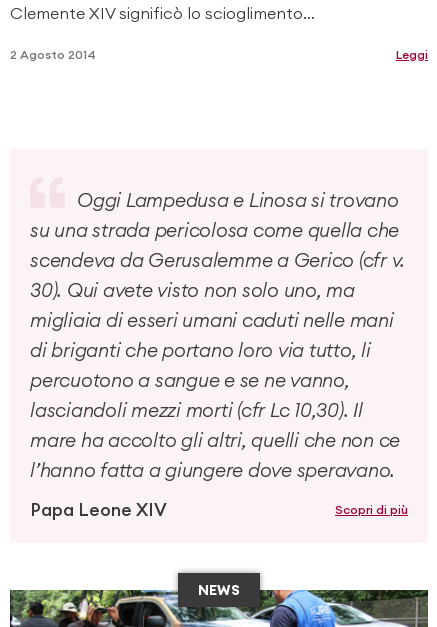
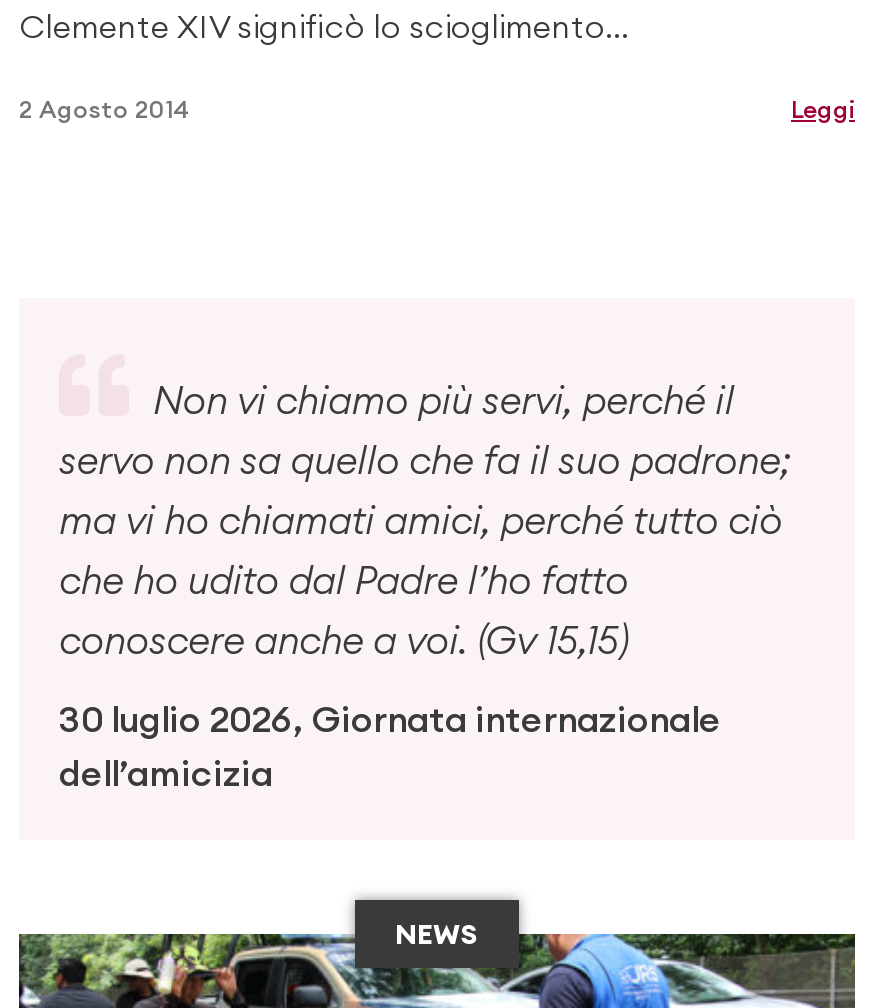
- Oggi Lampedusa e Linosa si trovano
- su una strada pericolosa come quella che
- scendeva da Gerusalemme a Gerico (cfr v.
- 30). Qui avete visto non solo uno, ma
- migliaia di esseri umani caduti nelle mani
- di briganti che portano loro via tutto, li
- percuotono a sangue e se ne vanno,
- lasciandoli mezzi morti (cfr Lc 10,30). Il
- mare ha accolto gli altri, quelli che non ce
- l’hanno fatta a giungere dove speravano.
+ Non vi chiamo più servi, perché il
+ servo non sa quello che fa il suo padrone;
+ ma vi ho chiamati amici, perché tutto ciò
+ che ho udito dal Padre l’ho fatto
+ conoscere anche a voi. (Gv 15,15)

- Papa Leone XIV
- Scopri di più
+ 30 luglio 2026, Giornata internazionale
+ dell’amicizia
